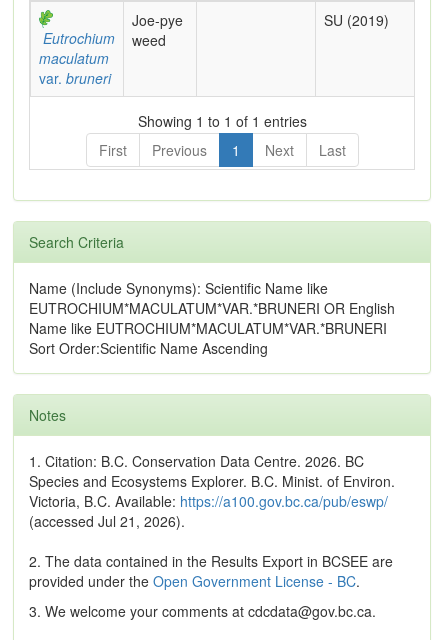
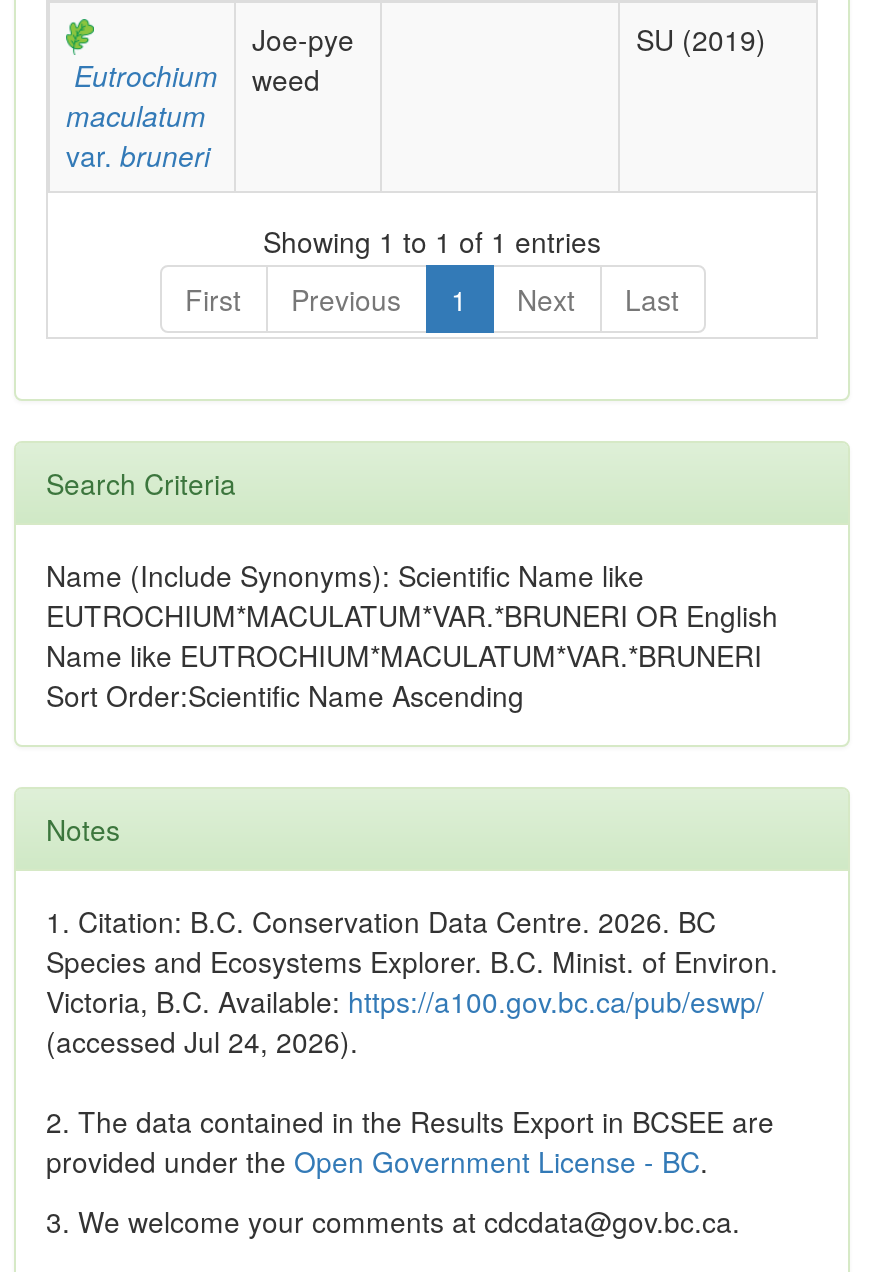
- (accessed Jul 21, 2026).
+ (accessed Jul 24, 2026).
